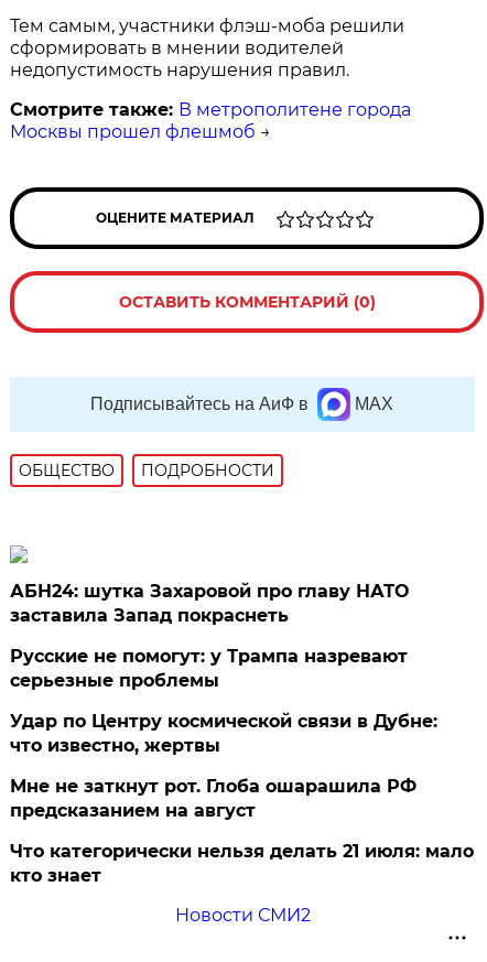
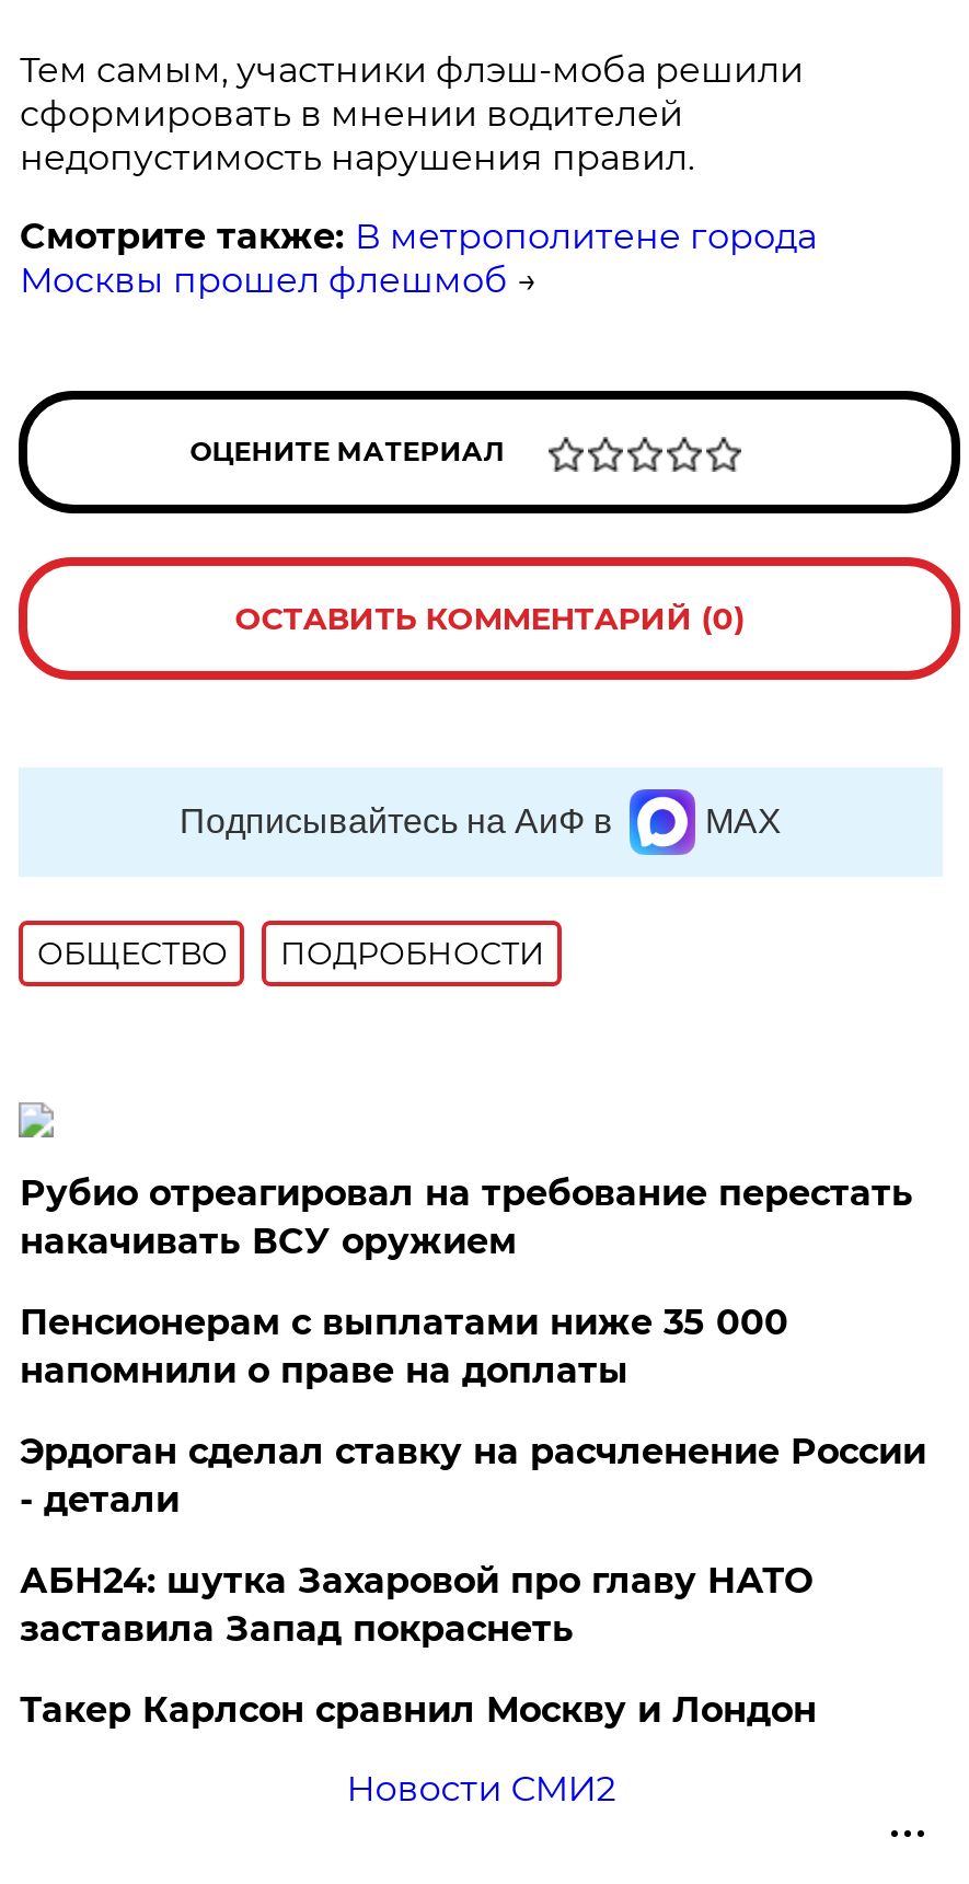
+ Рубио отреагировал на требование перестать
+ накачивать ВСУ оружием
+ Пенсионерам с выплатами ниже 35 000
+ напомнили о праве на доплаты
+ Эрдоган сделал ставку на расчленение России
+ - детали

moved down: АБН24: шутка Захаровой про главу НАТО | заставила Запад покраснеть

- Русские не помогут: у Трампа назревают
- серьезные проблемы
- Удар по Центру космической связи в Дубне:
- что известно, жертвы
- Мне не заткнут рот. Глоба ошарашила РФ
- предсказанием на август
- Что категорически нельзя делать 21 июля: мало
- кто знает
+ Такер Карлсон сравнил Москву и Лондон
